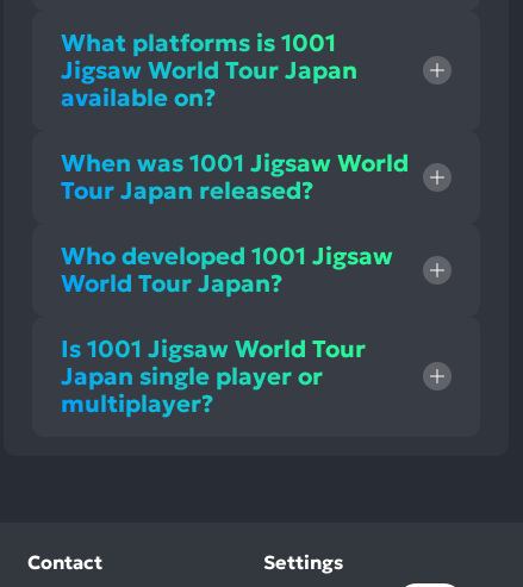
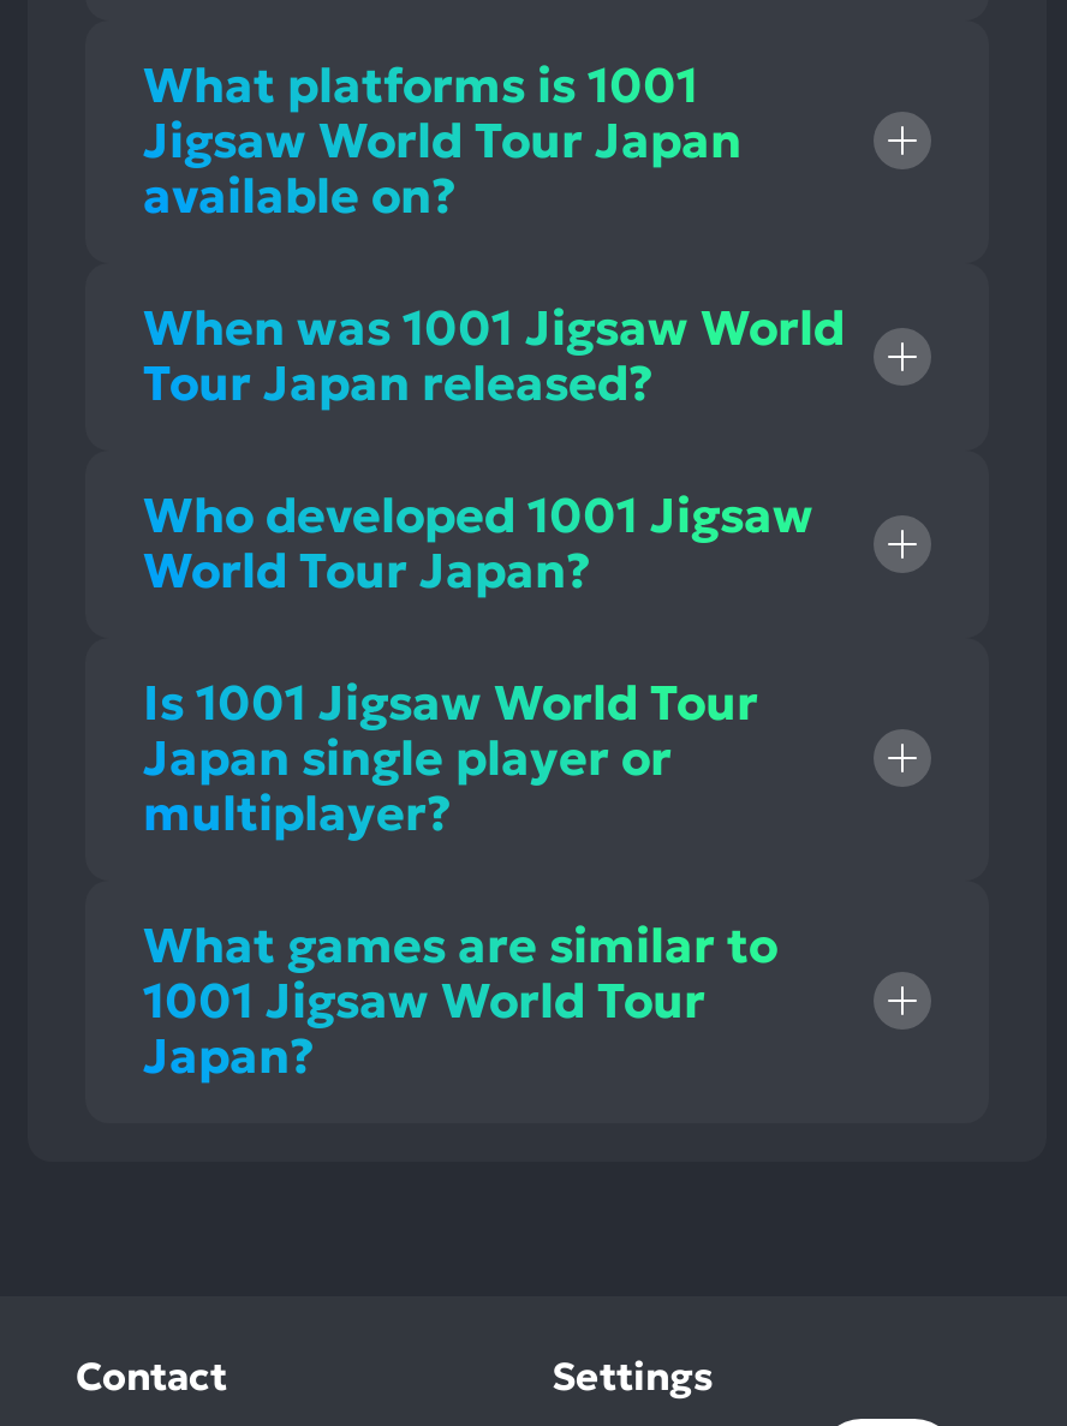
+ What games are similar to
+ 1001 Jigsaw World Tour
+ Japan?
